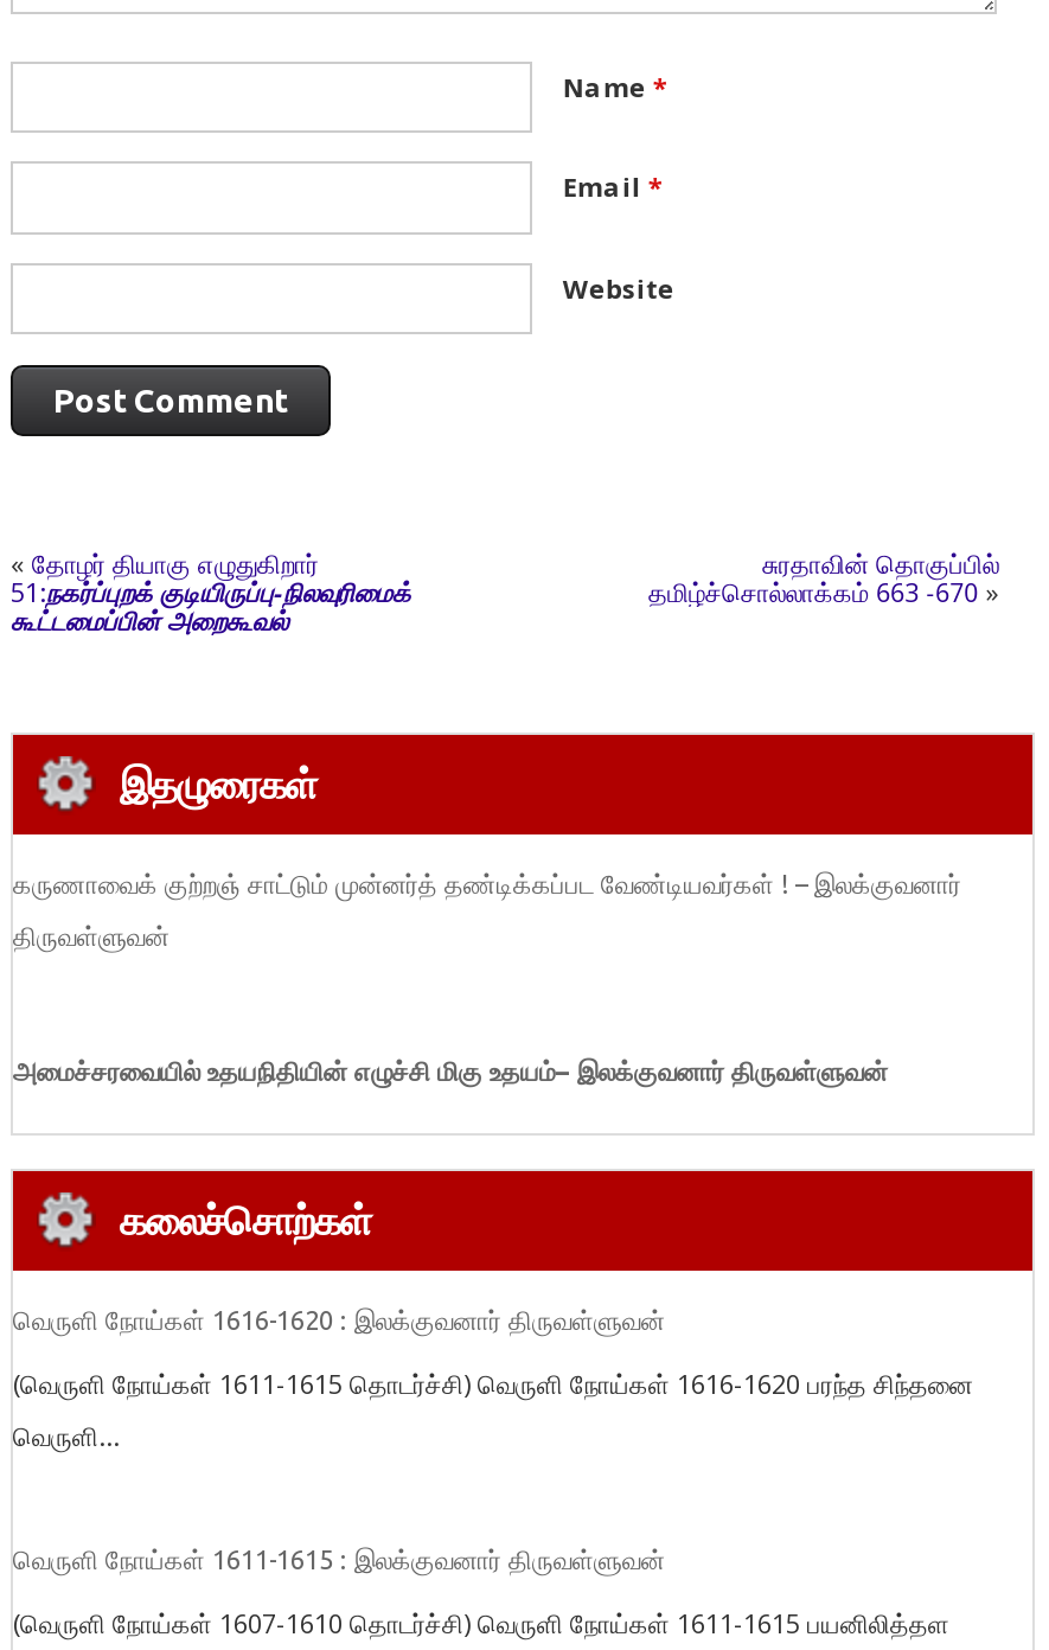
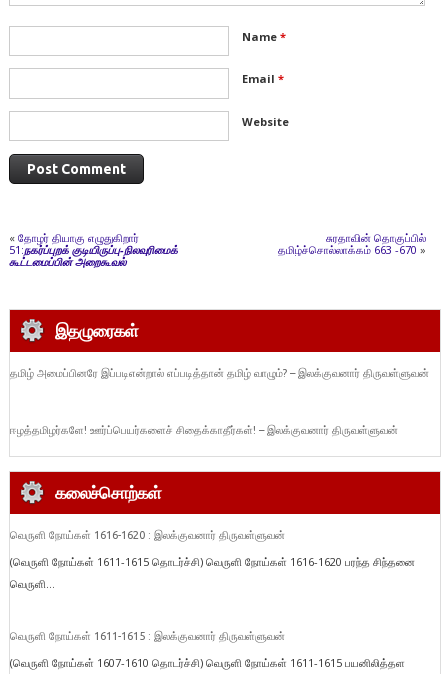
- கருணாவைக் குற்றஞ் சாட்டும் முன்னர்த் தண்டிக்கப்பட வேண்டியவர்கள் ! – இலக்குவனார்
- திருவள்ளுவன்
+ தமிழ் அமைப்பினரே இப்படிஎன்றால் எப்படித்தான் தமிழ் வாழும்? – இலக்குவனார் திருவள்ளுவன்

- அமைச்சரவையில் உதயநிதியின் எழுச்சி மிகு உதயம்– இலக்குவனார் திருவள்ளுவன்
+ ஈழத்தமிழர்களே! ஊர்ப்பெயர்களைச் சிதைக்காதீர்கள்! – இலக்குவனார் திருவள்ளுவன்
